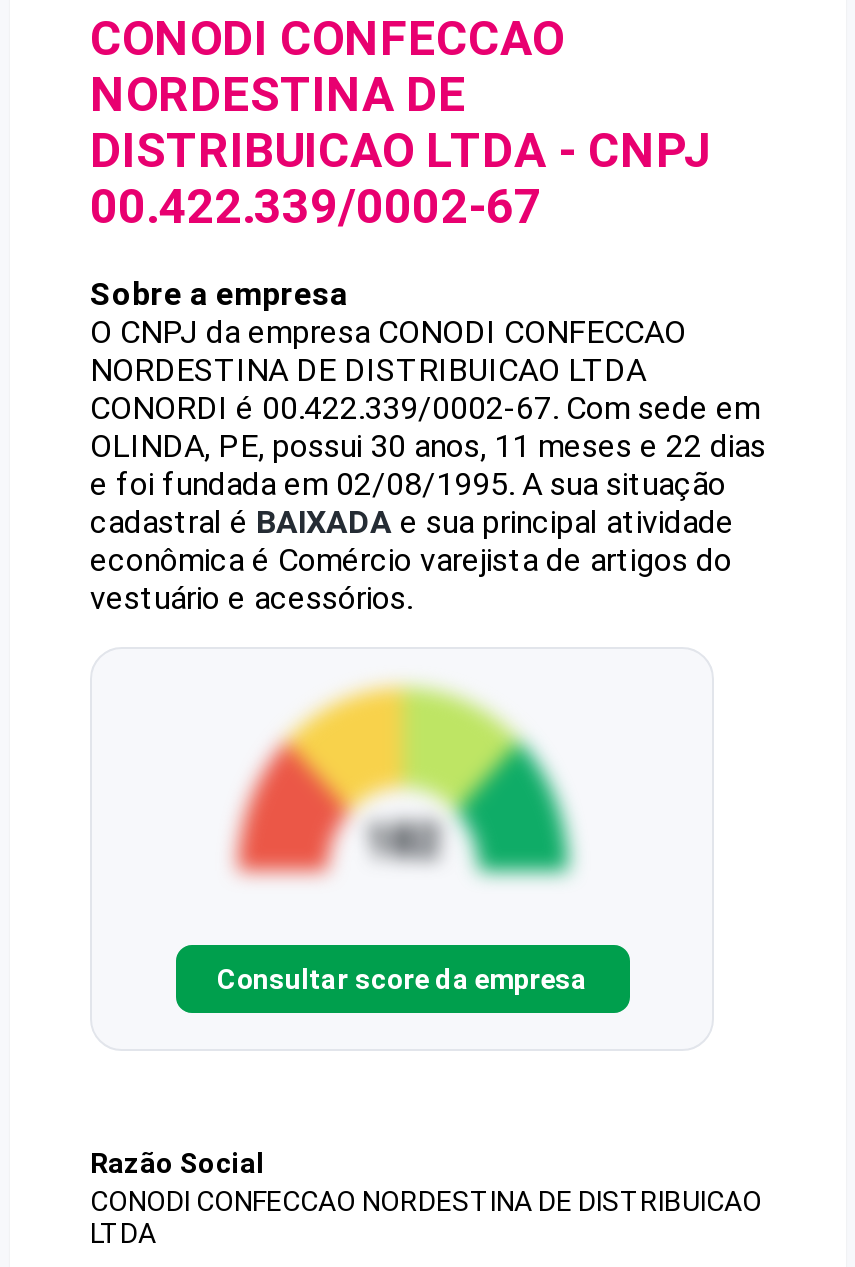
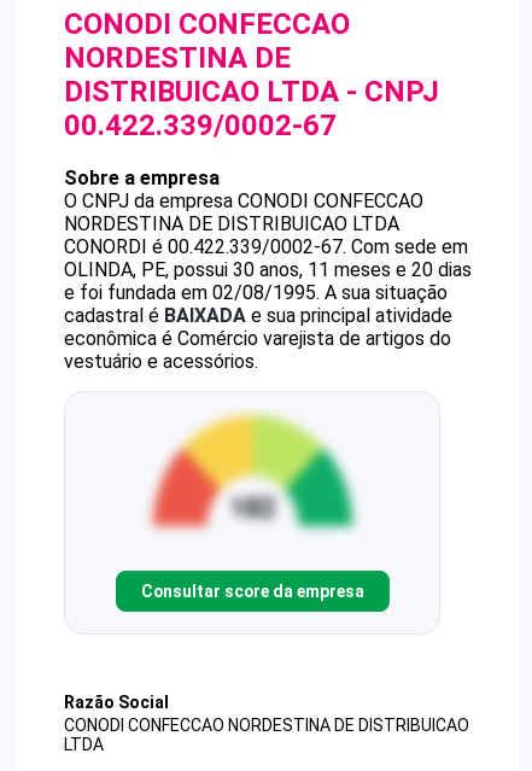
- OLINDA, PE, possui 30 anos, 11 meses e 22 dias
+ OLINDA, PE, possui 30 anos, 11 meses e 20 dias
